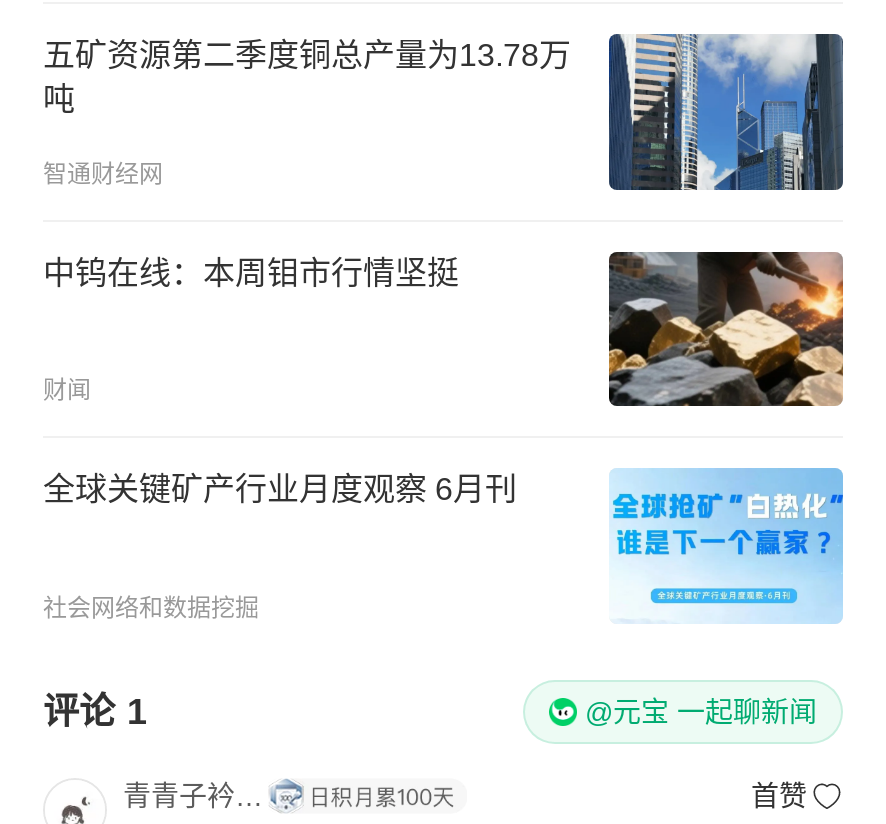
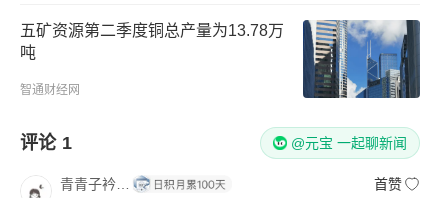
- 中钨在线：本周钼市行情坚挺

- [image]

- 财闻
- 全球关键矿产行业月度观察 6月刊

- [image]

- 社会网络和数据挖掘
